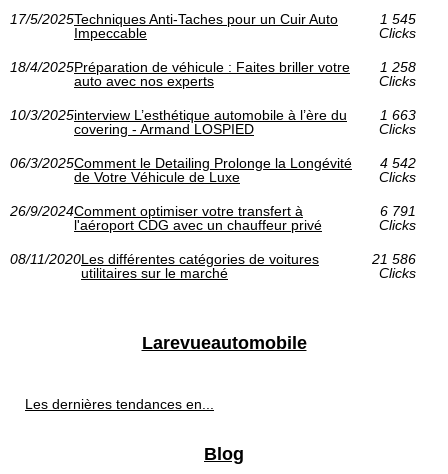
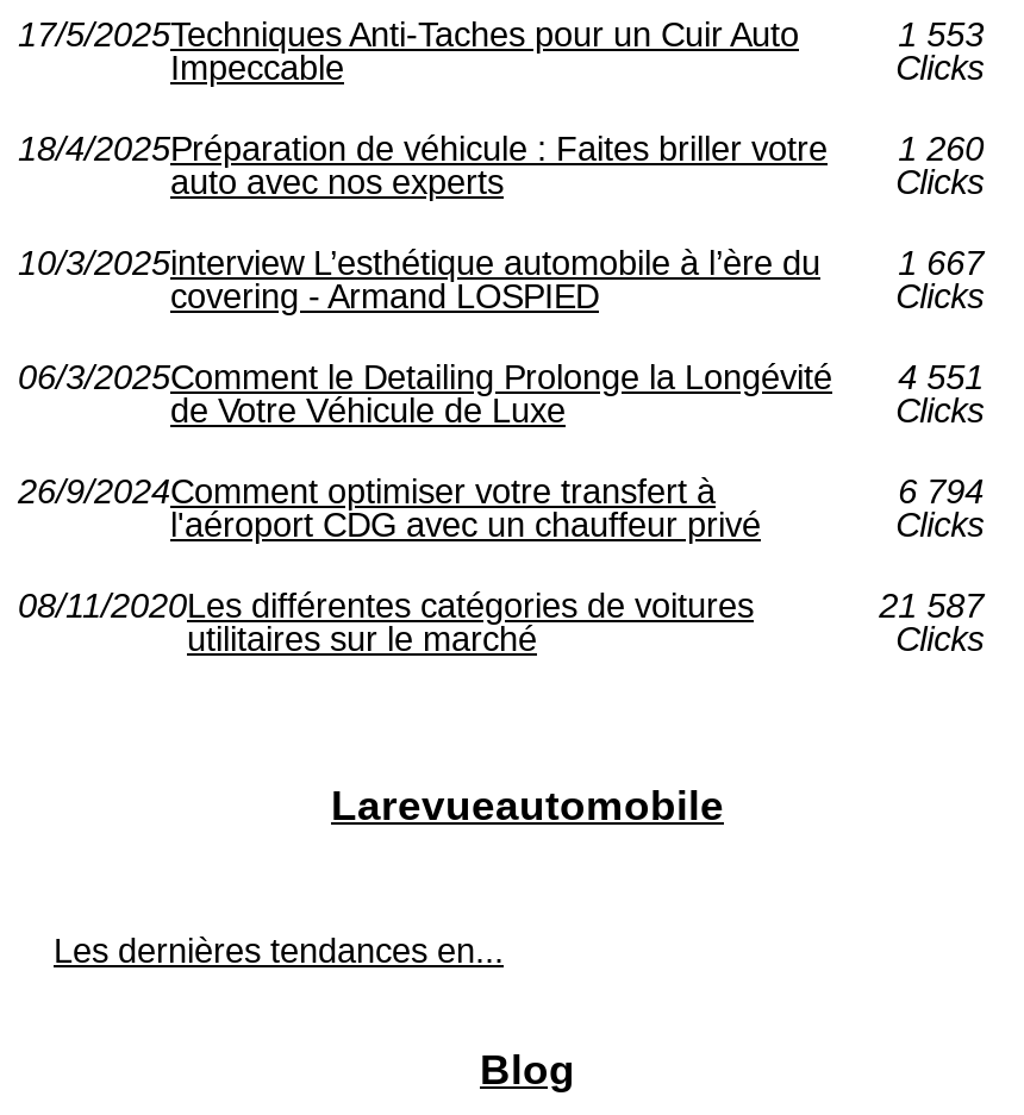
- 1 545
+ 1 553

- 18/4/2025Préparation de véhicule : Faites briller votre 1 258
+ 18/4/2025Préparation de véhicule : Faites briller votre 1 260

- 1 663
+ 1 667

- 06/3/2025Comment le Detailing Prolonge la Longévité 4 542
+ 06/3/2025Comment le Detailing Prolonge la Longévité 4 551

- 6 791
+ 6 794

- 21 586
+ 21 587
